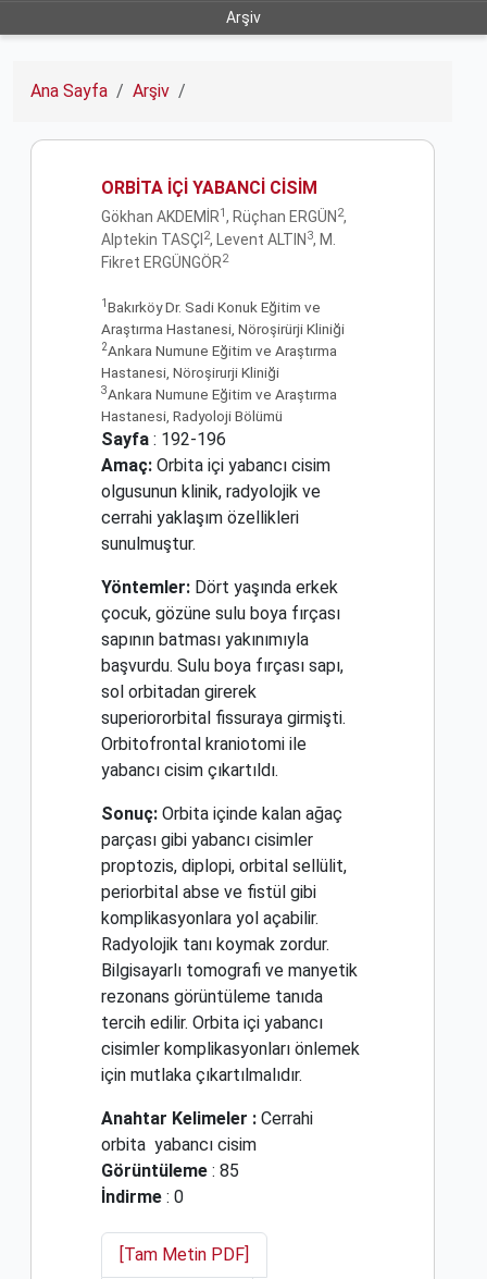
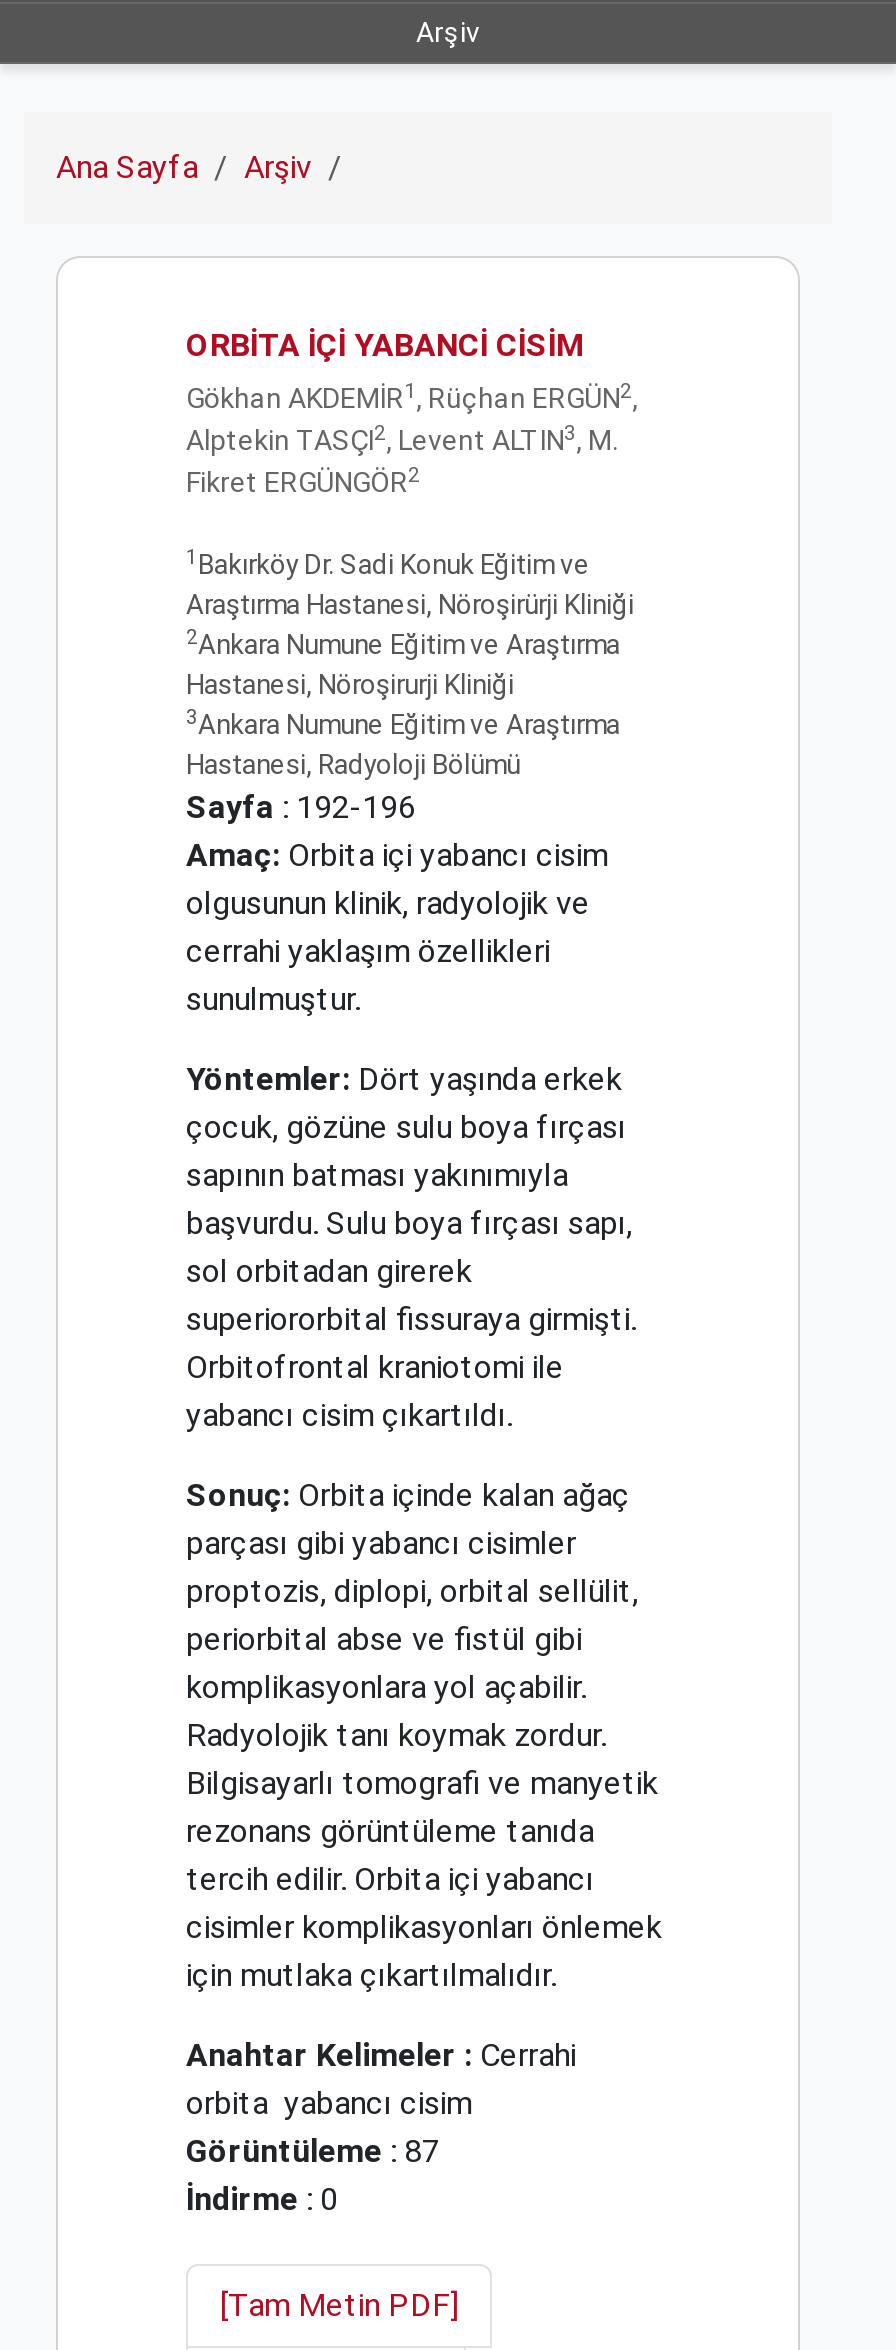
- Görüntüleme: 85
+ Görüntüleme: 87
